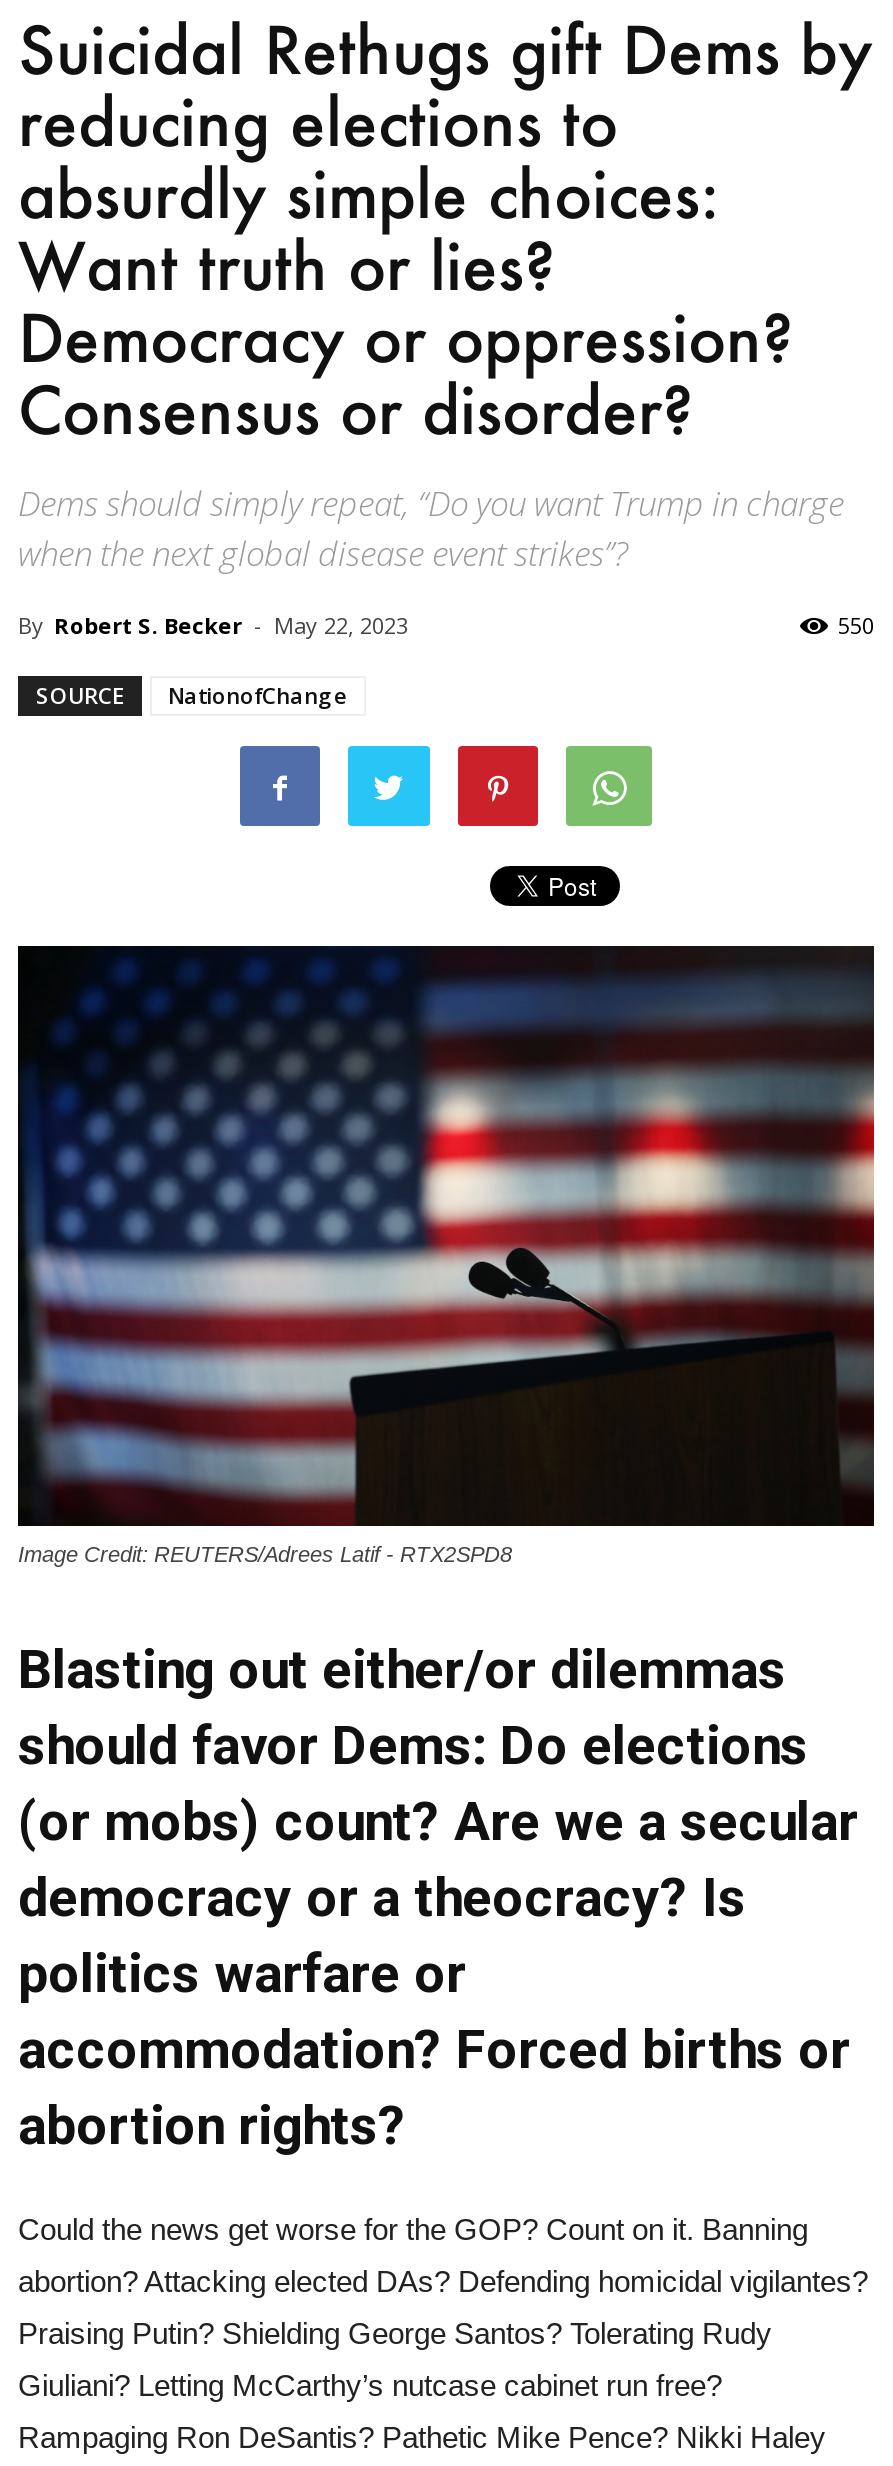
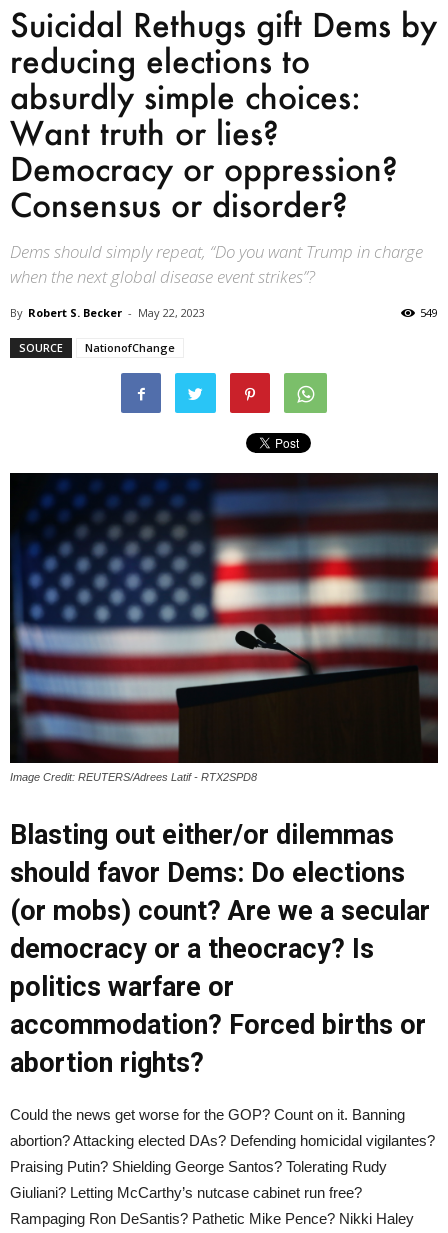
- 550
+ 549
